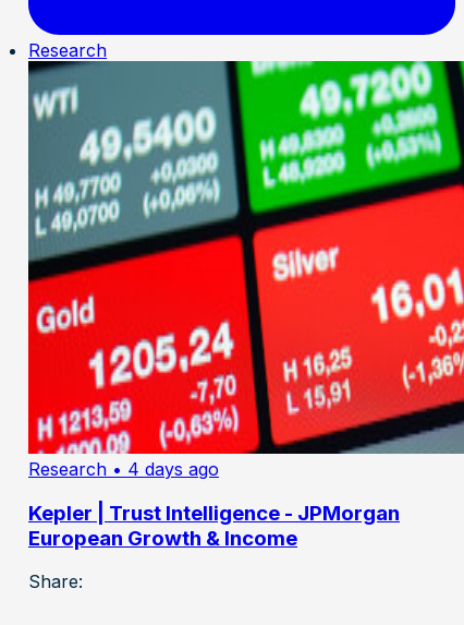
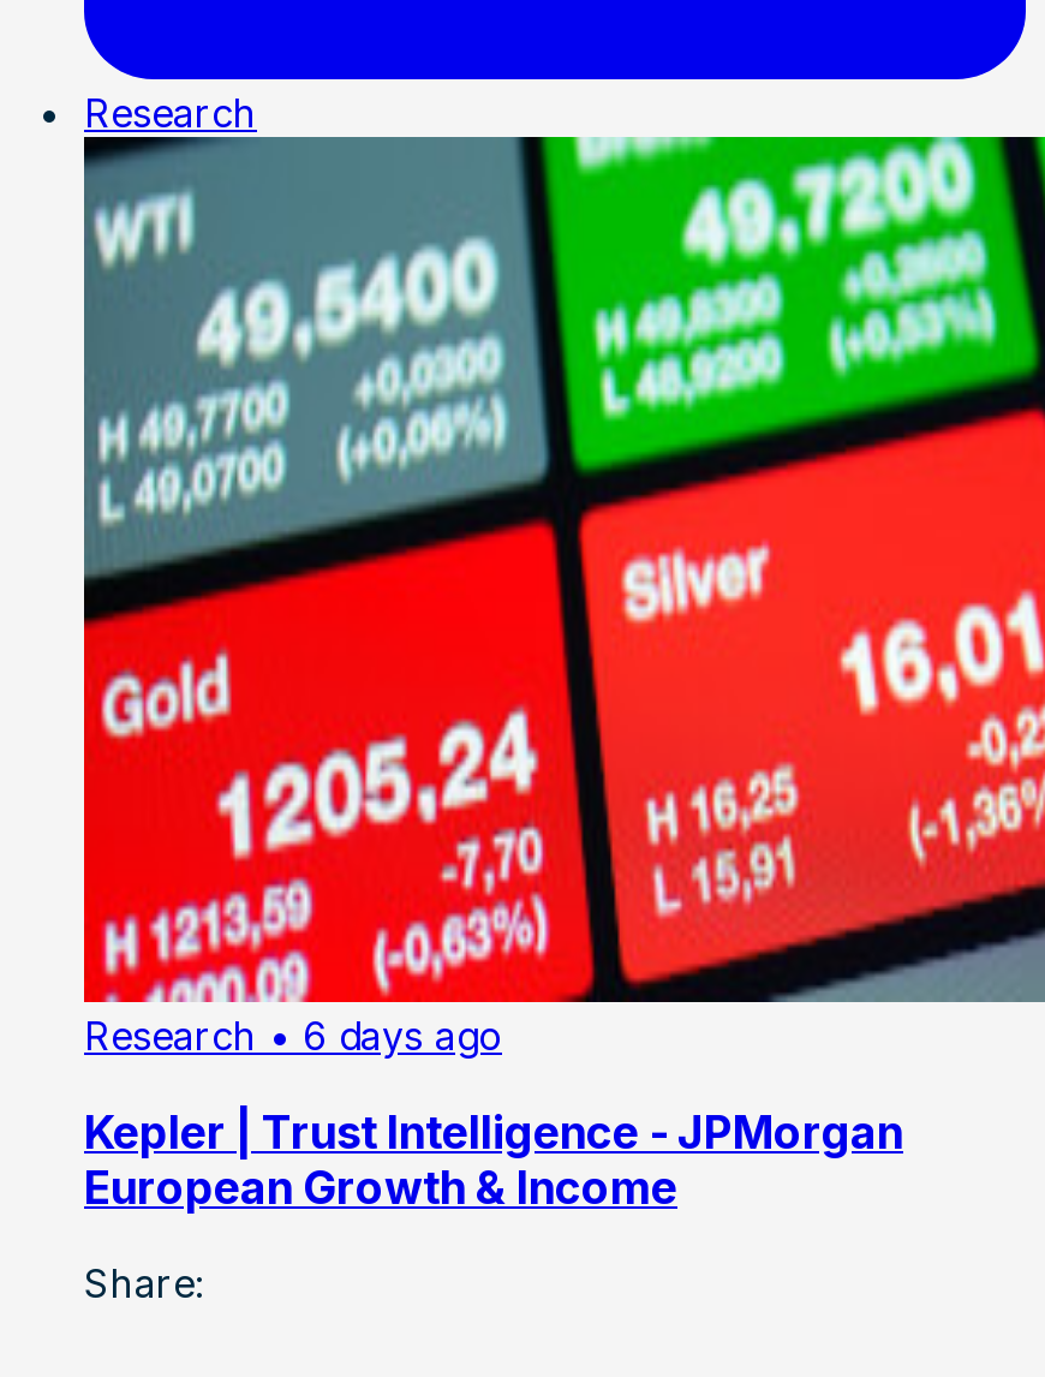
- Research • 4 days ago
+ Research • 6 days ago
